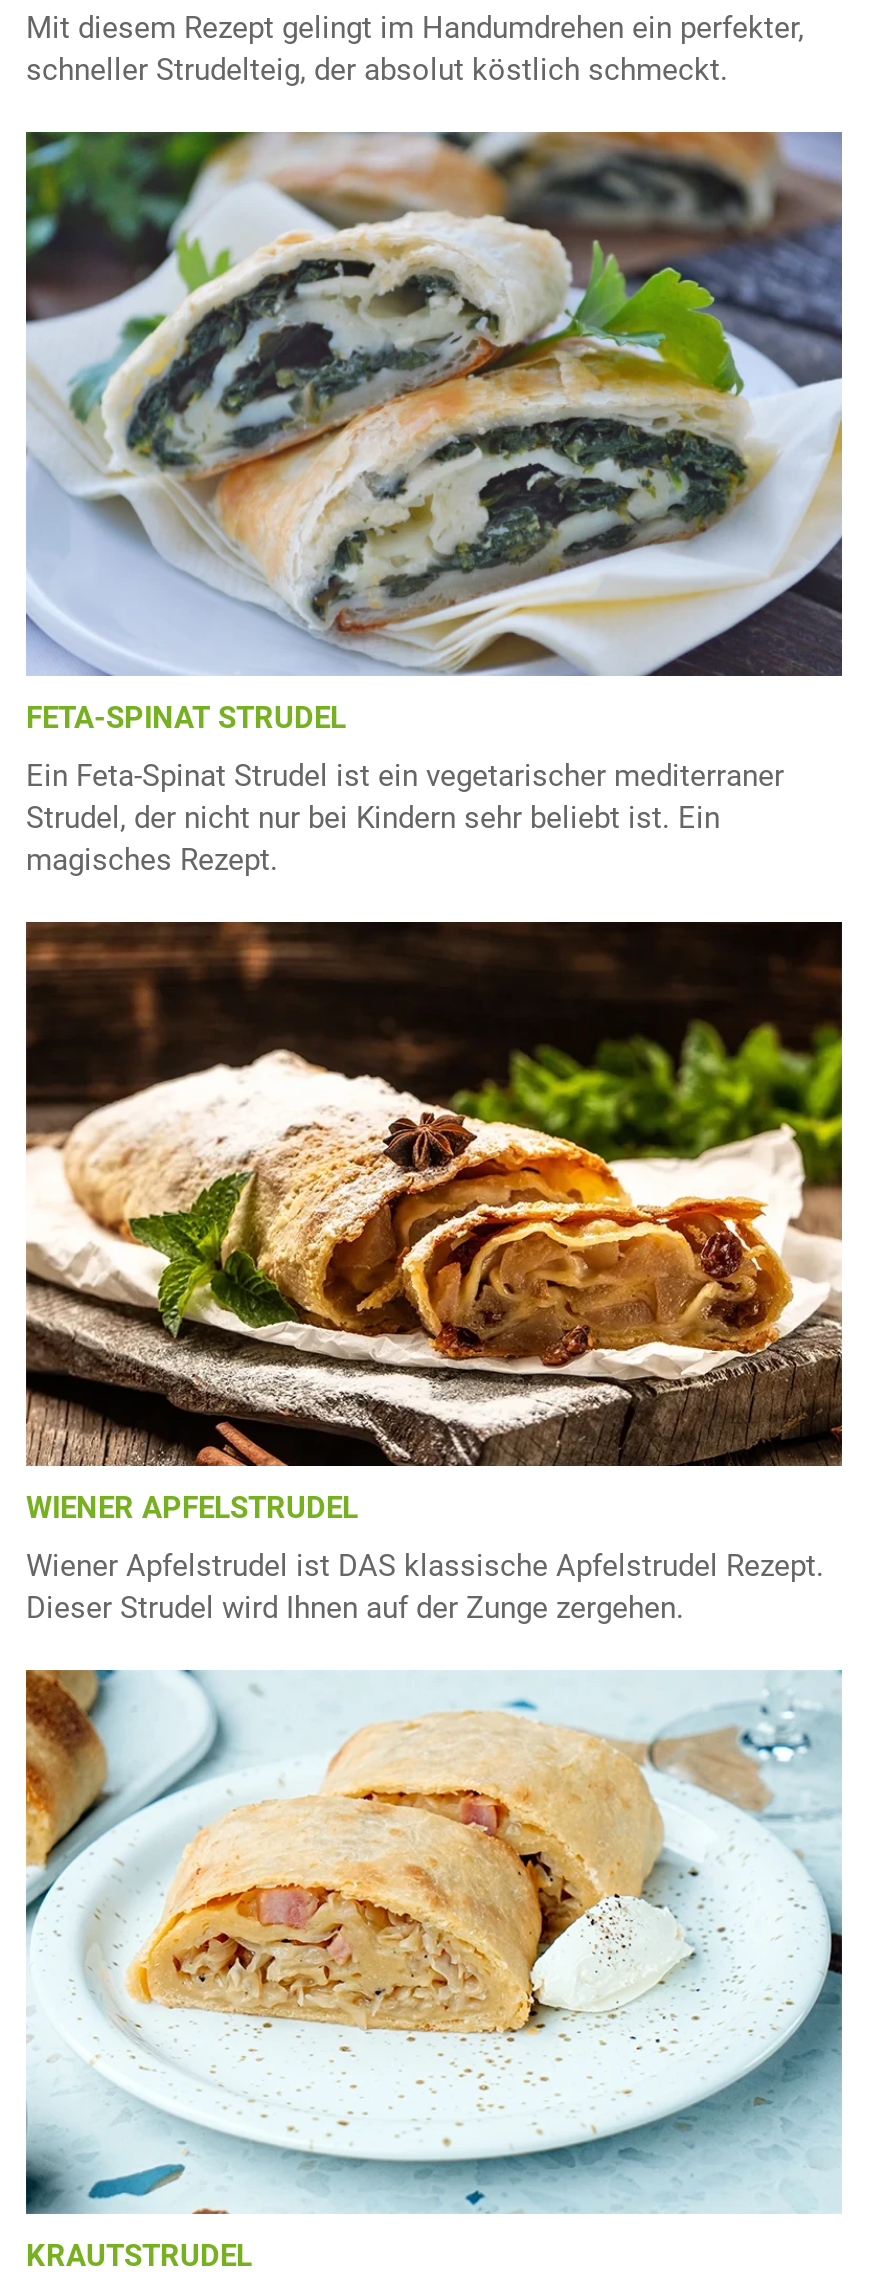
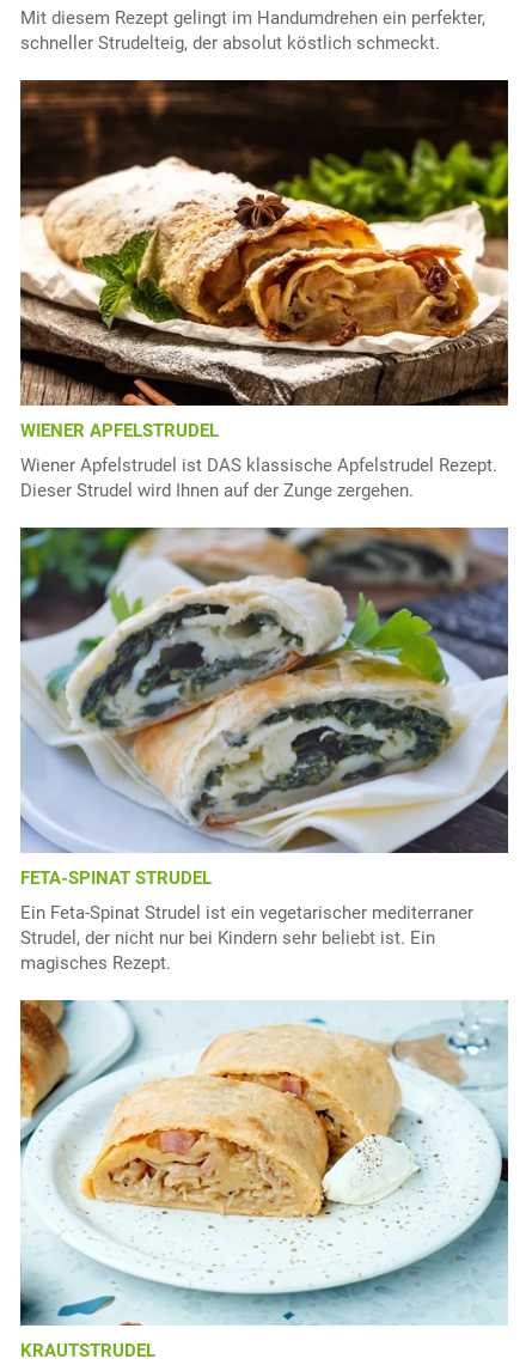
moved down: [image] | FETA-SPINAT STRUDEL | Ein Feta-Spinat Strudel ist ein vegetarischer mediterraner | Strudel, der nicht nur bei Kindern sehr beliebt ist. Ein | magisches Rezept.

moved up: [image] | WIENER APFELSTRUDEL | Wiener Apfelstrudel ist DAS klassische Apfelstrudel Rezept. | Dieser Strudel wird Ihnen auf der Zunge zergehen.
